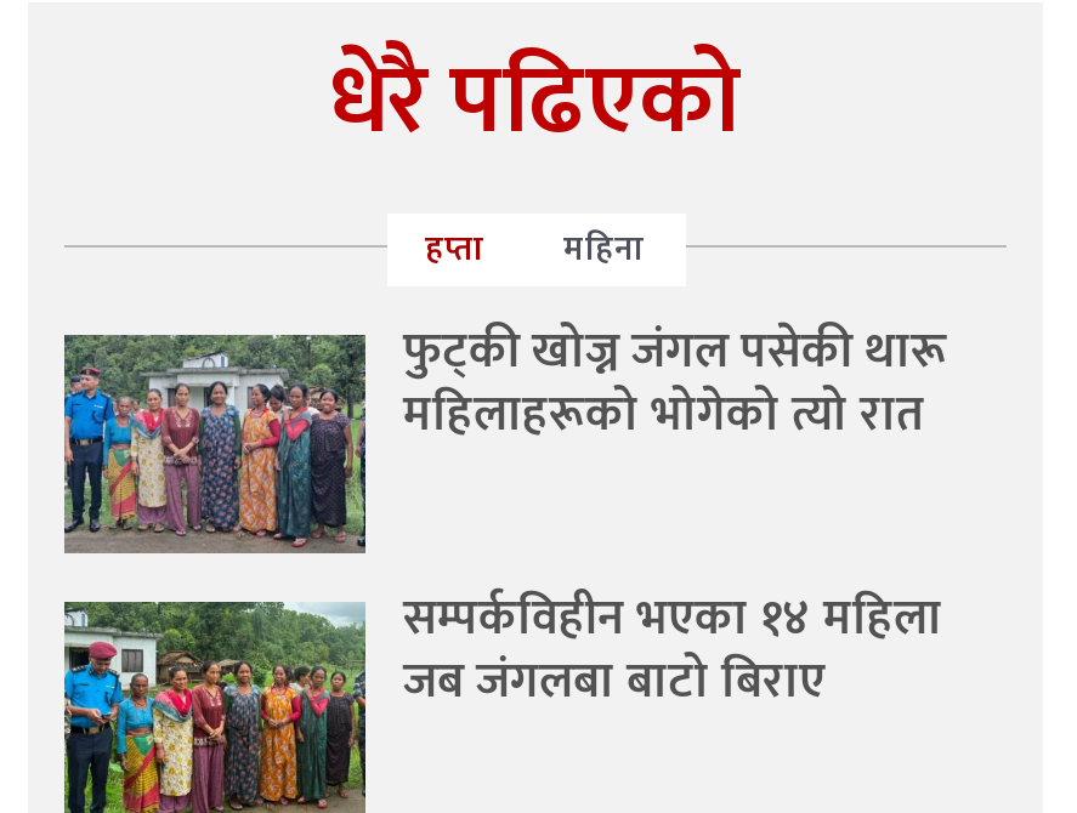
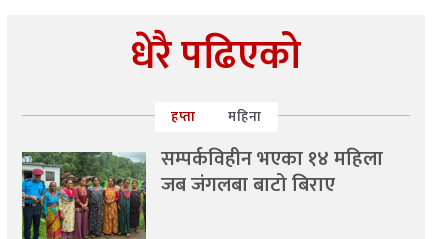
- [image]
- फुट्की खोज्न जंगल पसेकी थारू
- महिलाहरूको भोगेको त्यो रात
